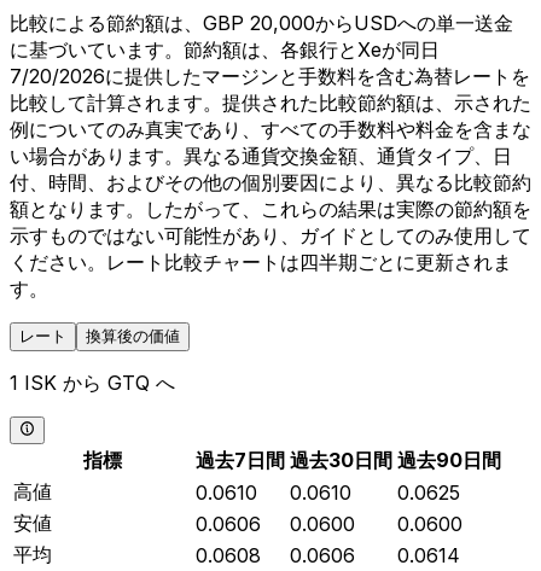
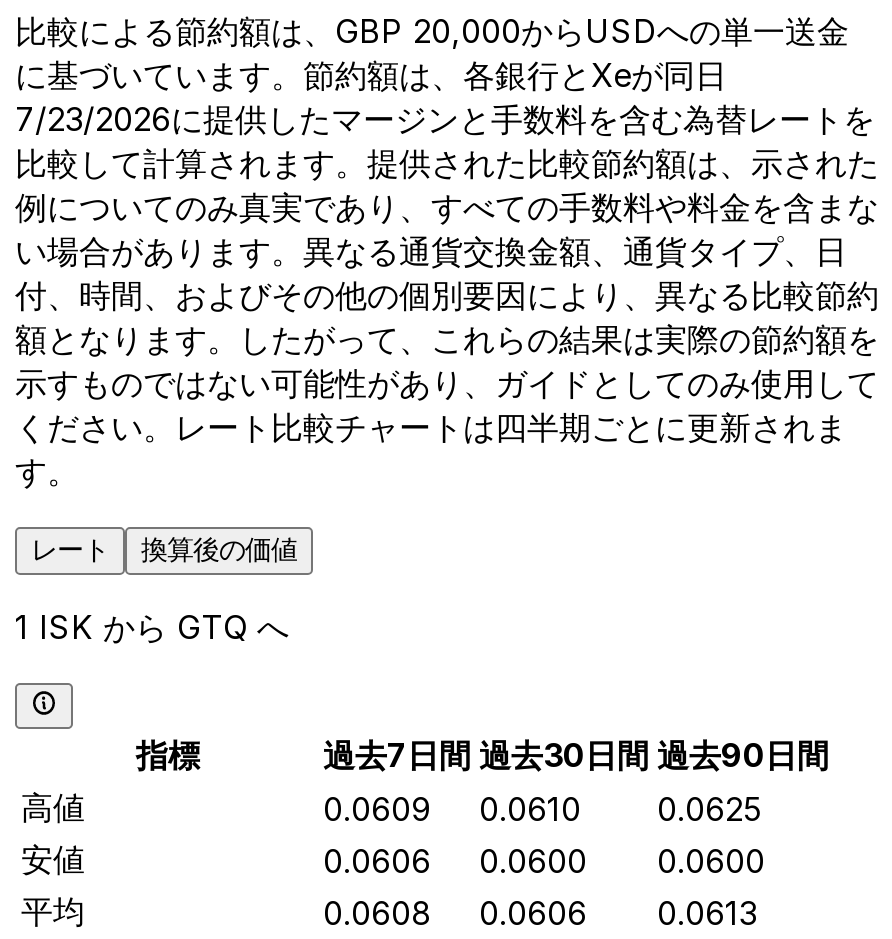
- 7/20/2026に提供したマージンと手数料を含む為替レートを
+ 7/23/2026に提供したマージンと手数料を含む為替レートを

- 0.0610 0.0610 0.0625
+ 0.0609 0.0610 0.0625

- 0.0608 0.0606 0.0614
+ 0.0608 0.0606 0.0613
